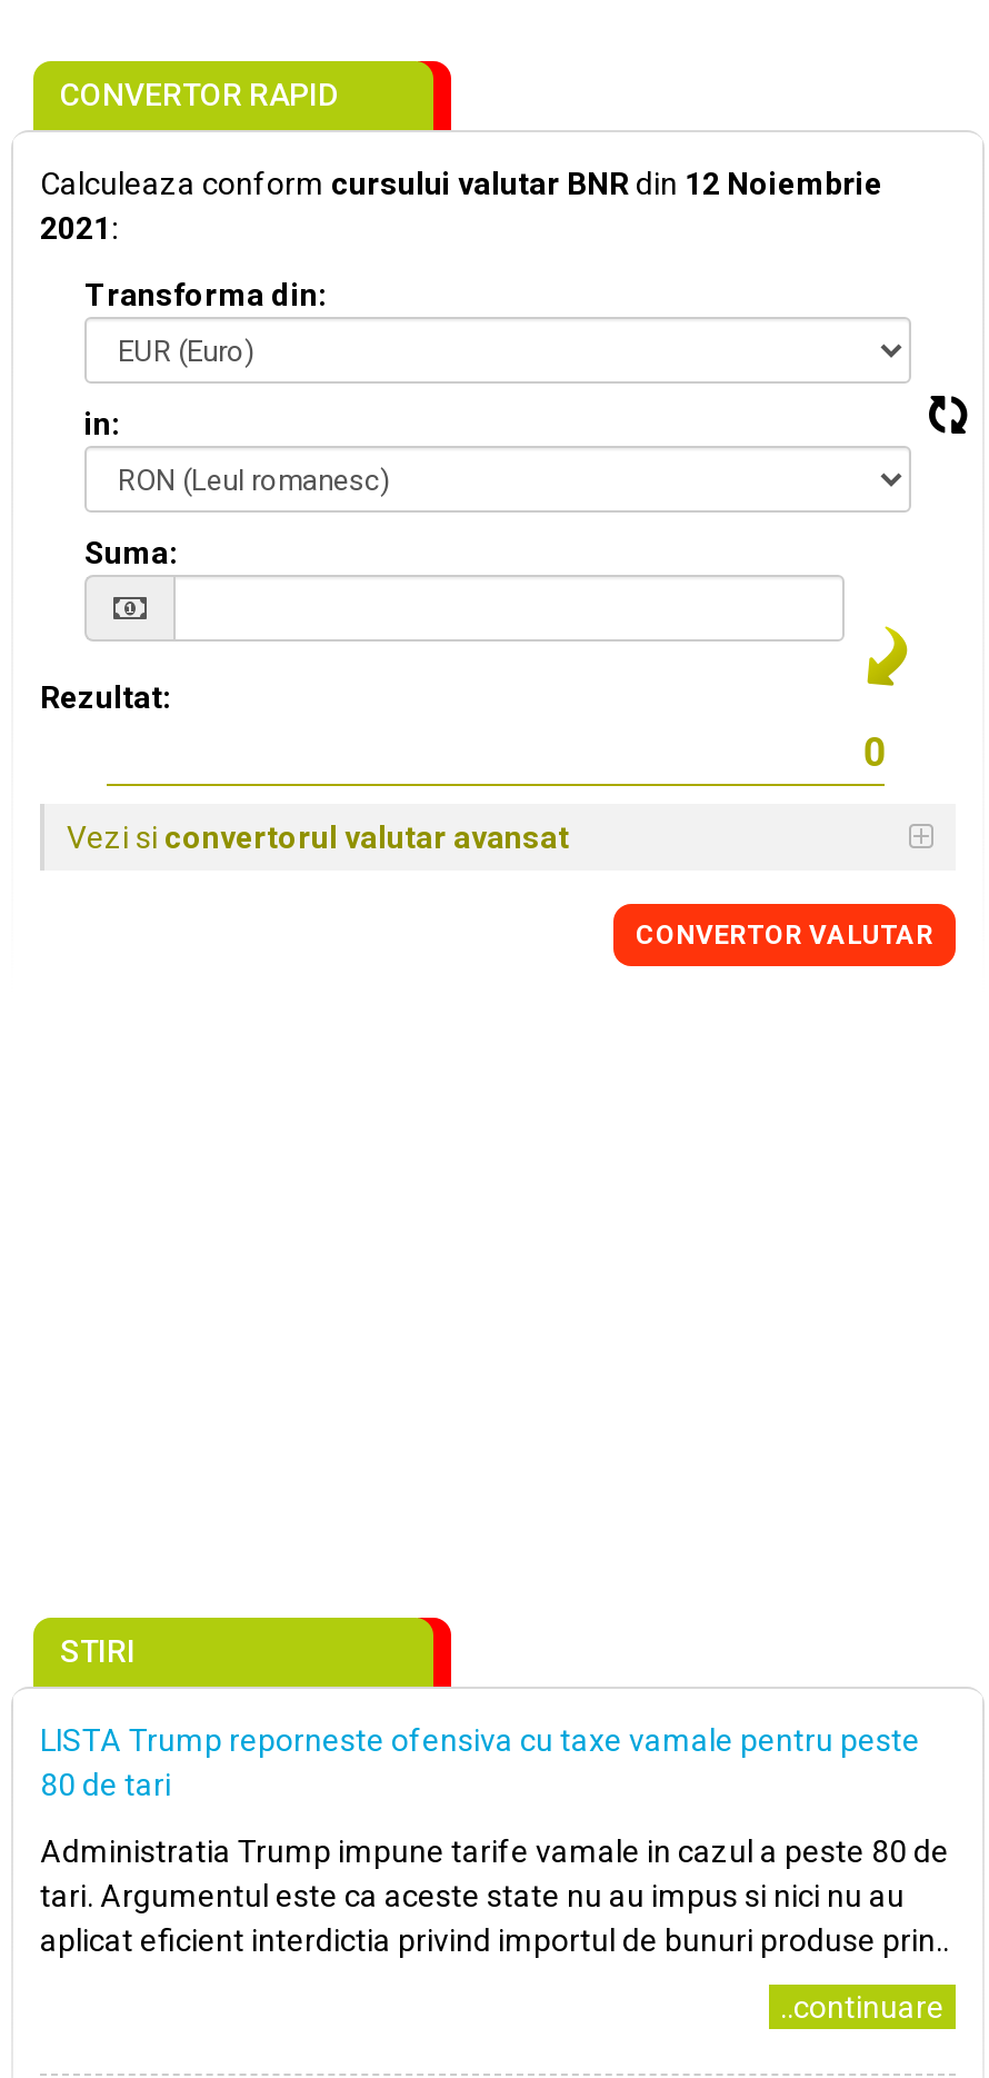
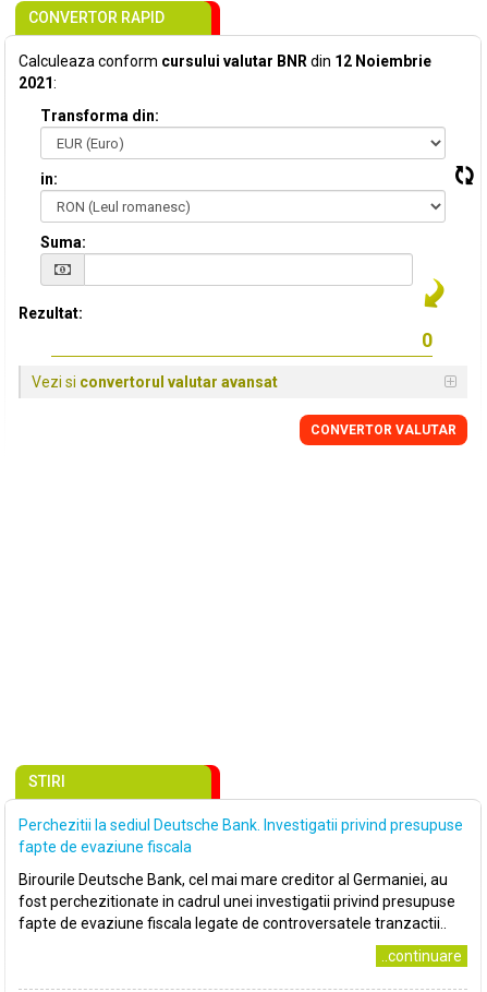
- LISTA Trump reporneste ofensiva cu taxe vamale pentru peste
- 80 de tari
+ Perchezitii la sediul Deutsche Bank. Investigatii privind presupuse
+ fapte de evaziune fiscala

- Administratia Trump impune tarife vamale in cazul a peste 80 de
- tari. Argumentul este ca aceste state nu au impus si nici nu au
- aplicat eficient interdictia privind importul de bunuri produse prin..
+ Birourile Deutsche Bank, cel mai mare creditor al Germaniei, au
+ fost perchezitionate in cadrul unei investigatii privind presupuse
+ fapte de evaziune fiscala legate de controversatele tranzactii..
